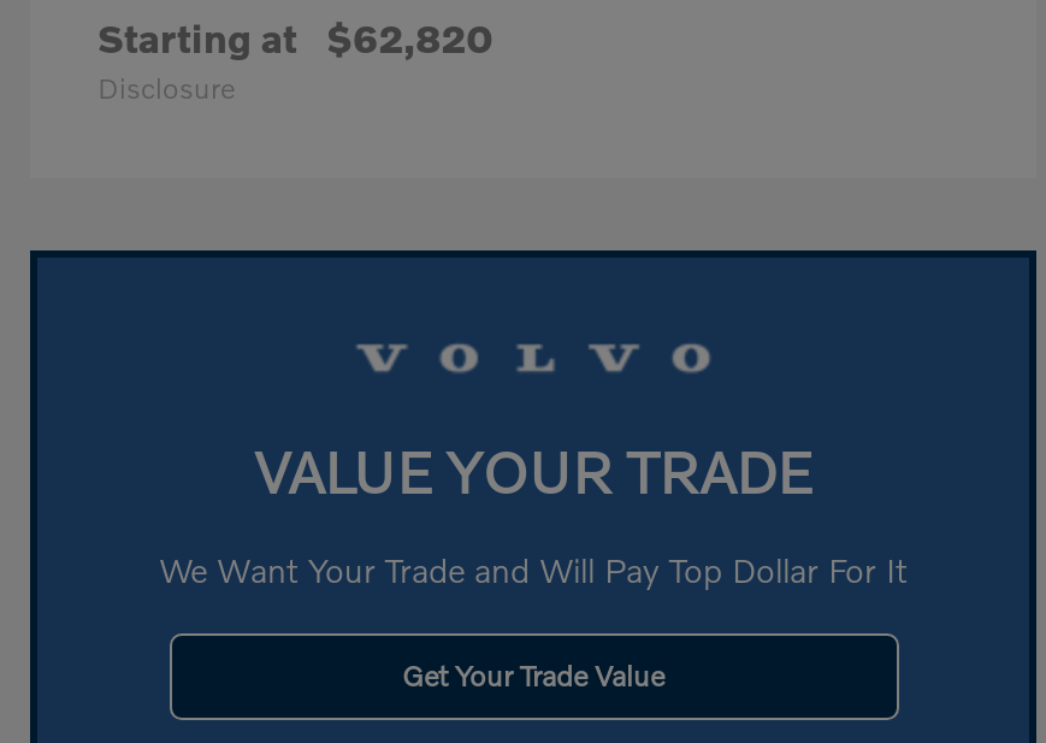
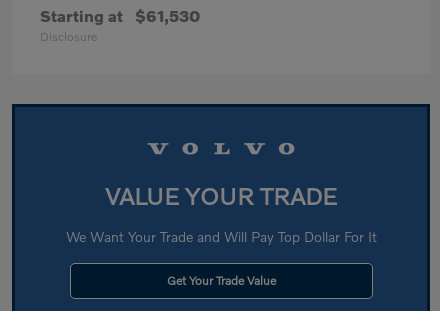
- Starting at $62,820
+ Starting at $61,530
